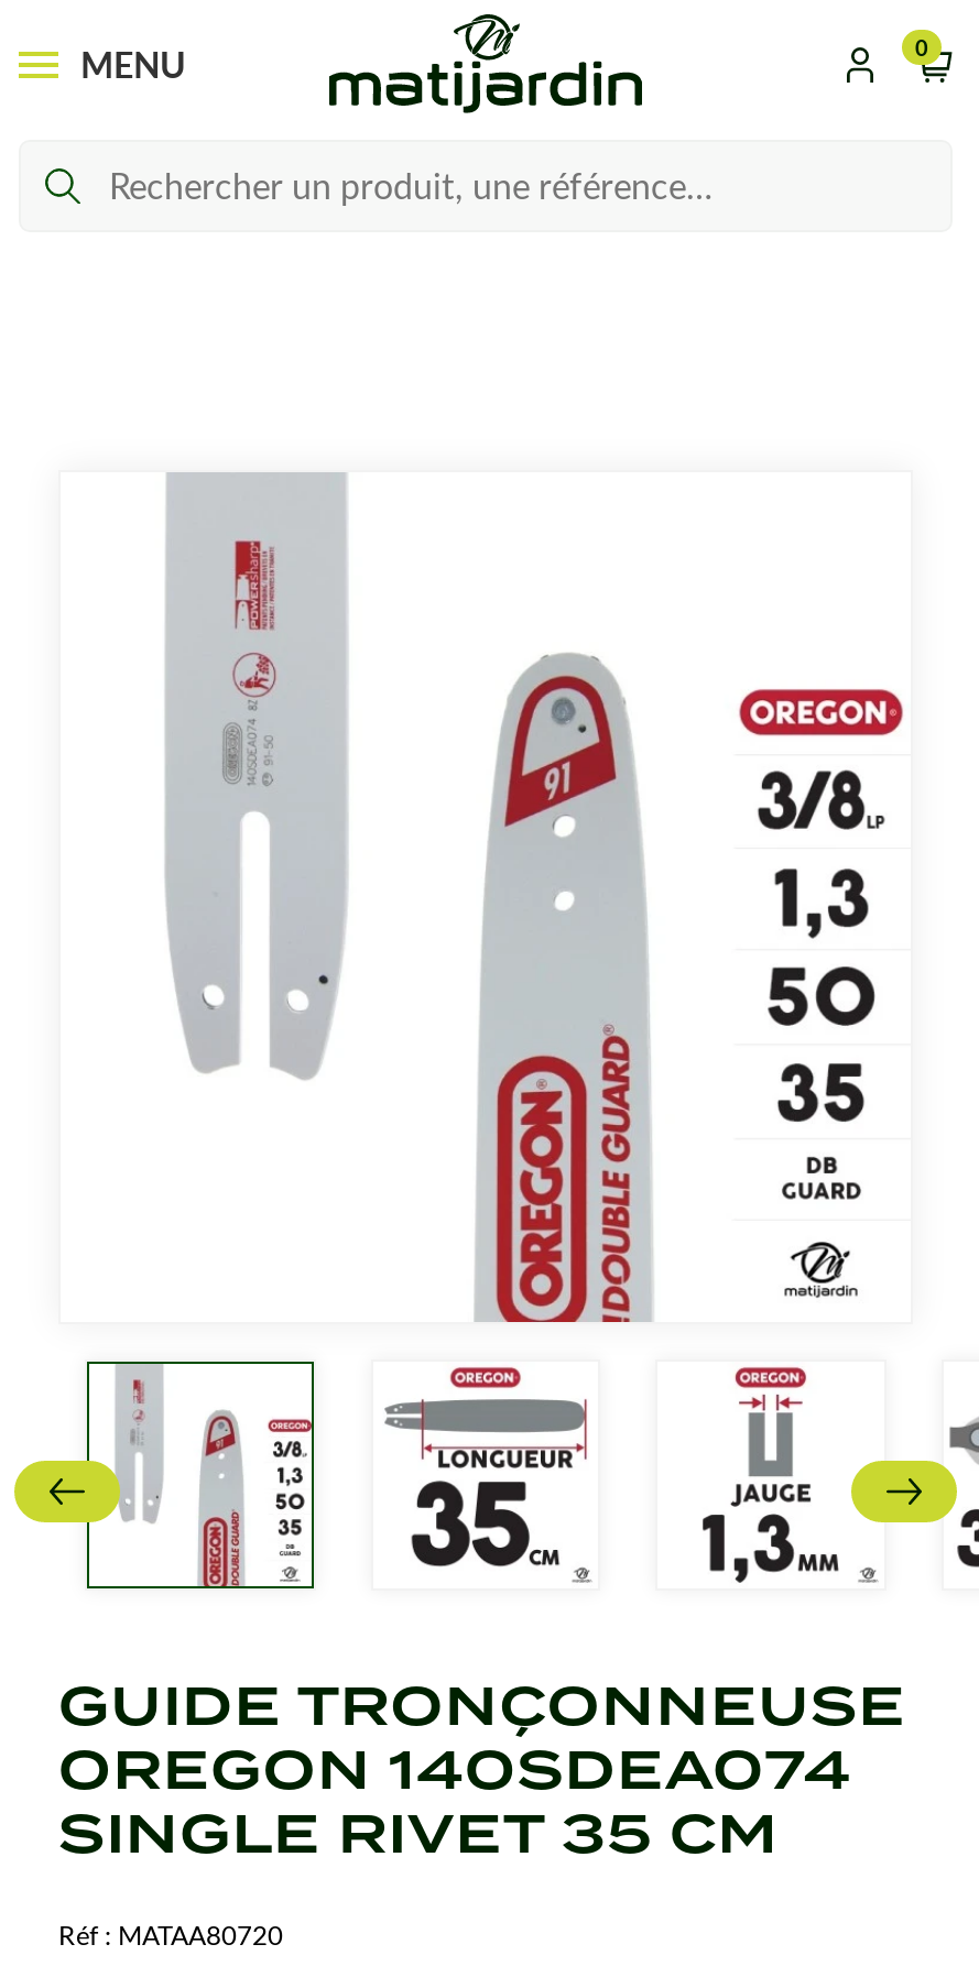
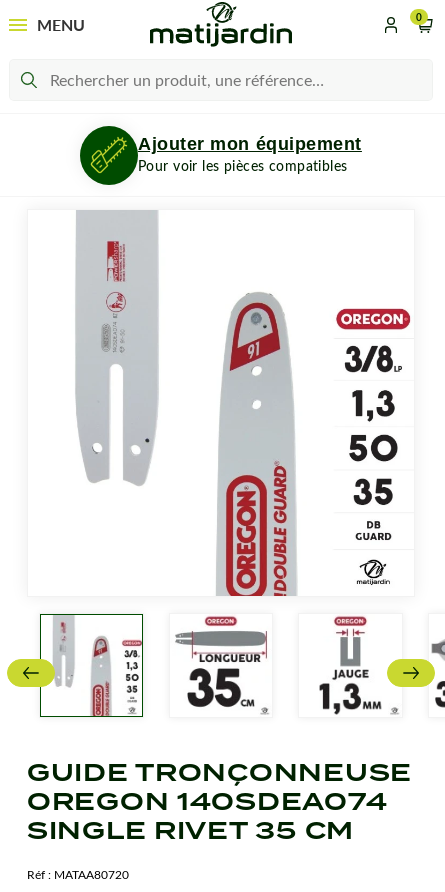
+ [image]
+ Ajouter mon équipement
+ Pour voir les pièces compatibles
